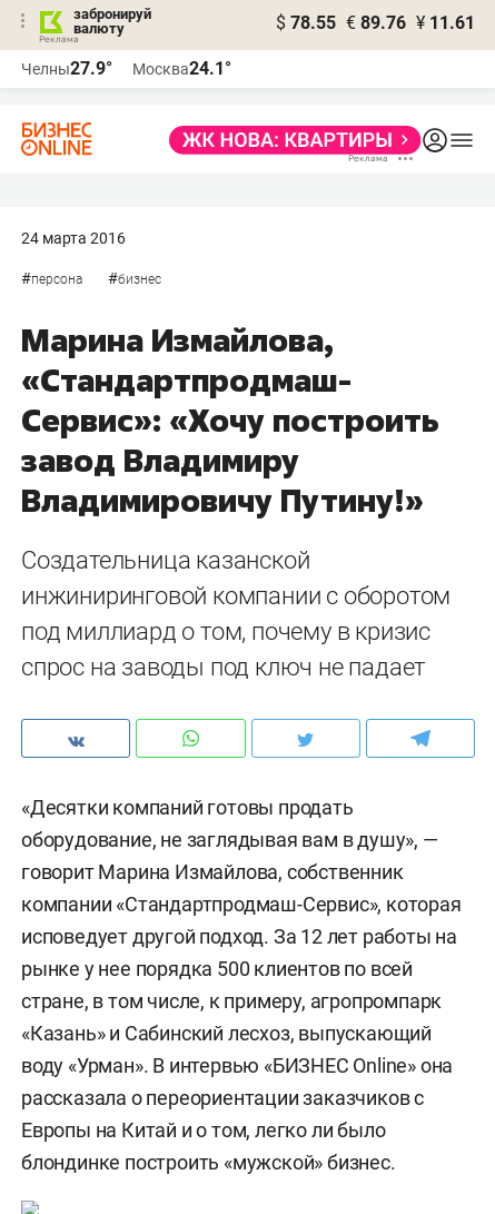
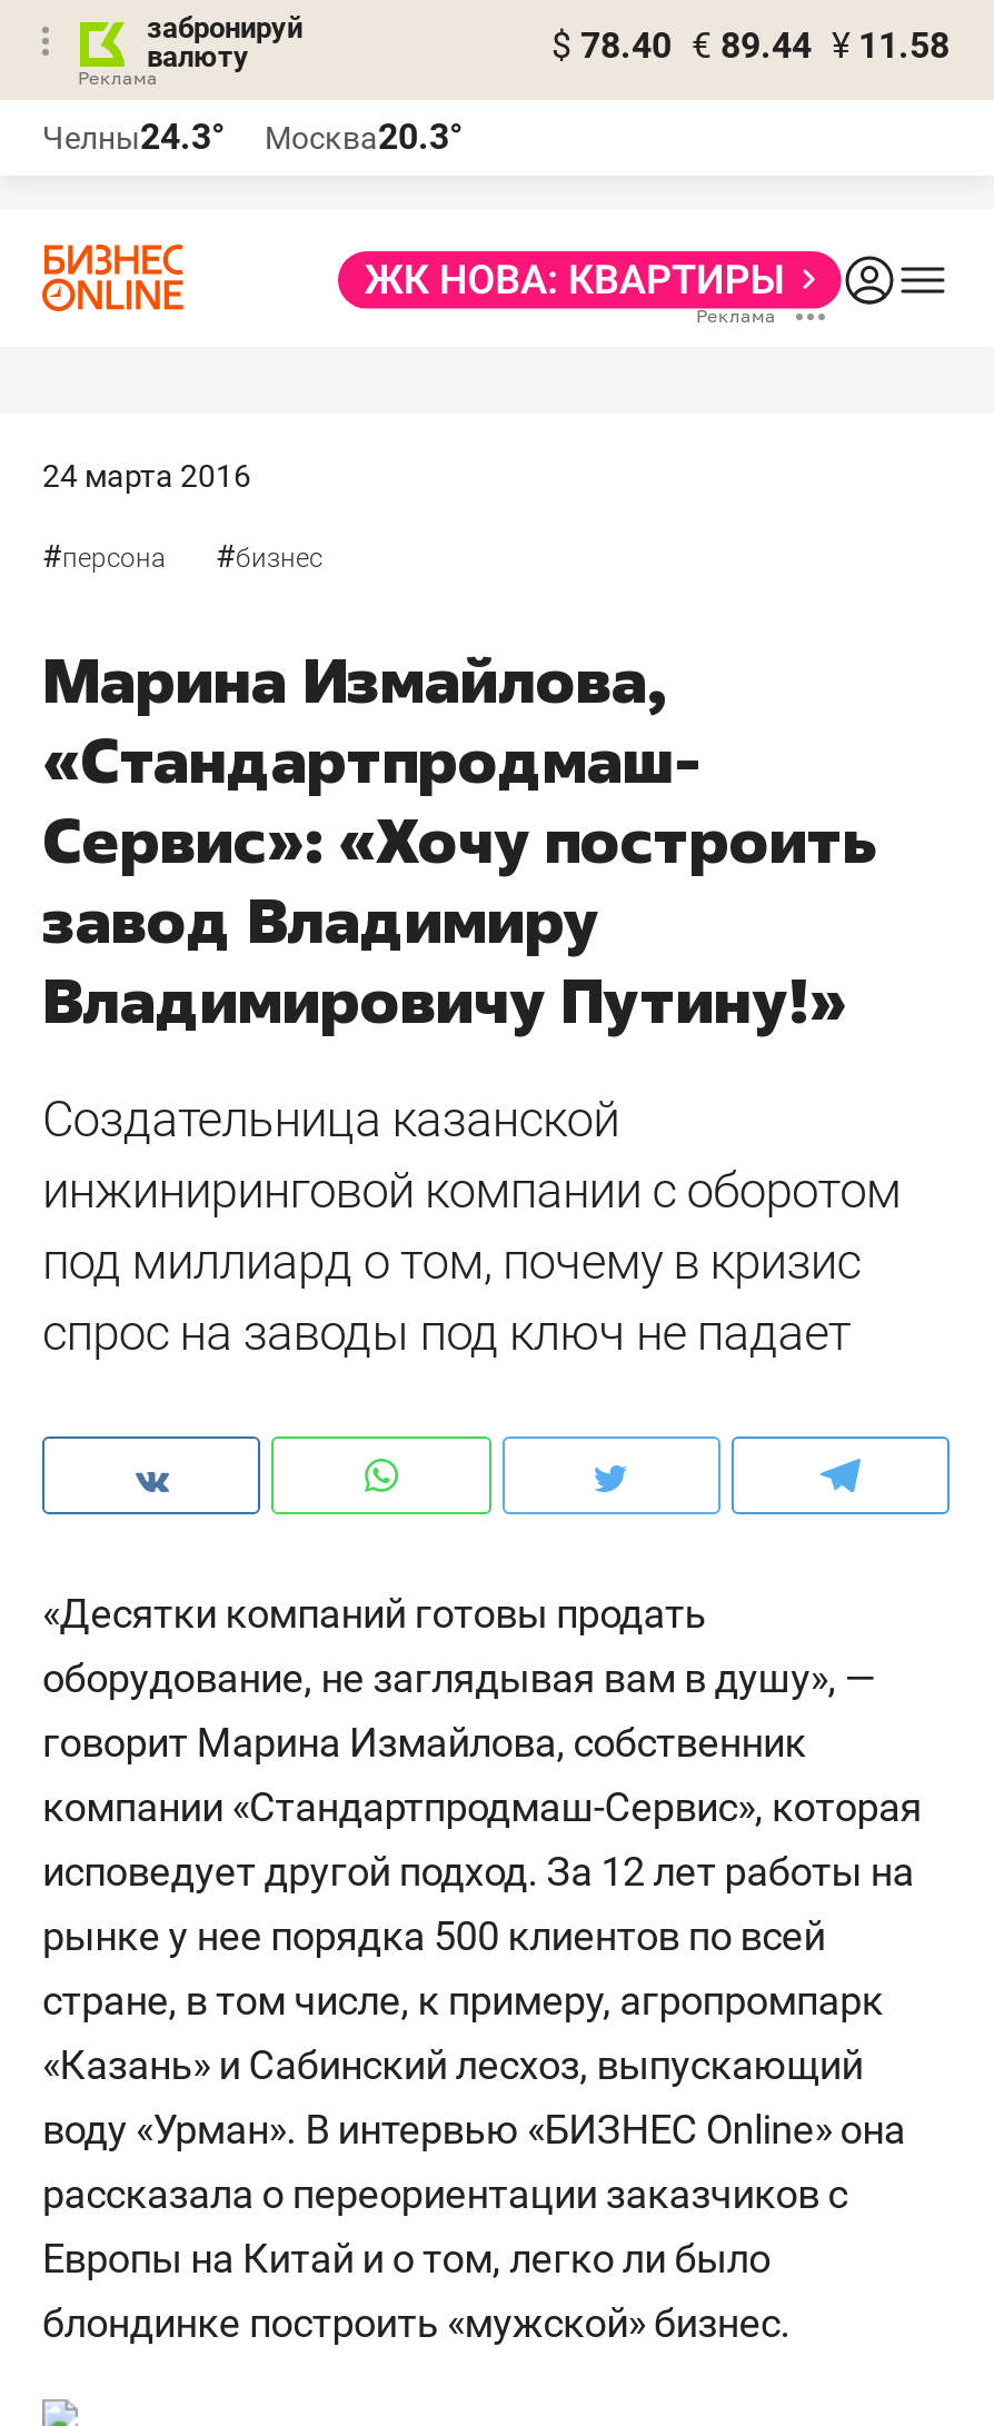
- $ 78.55 € 89.76 ¥ 11.61
+ $ 78.40 € 89.44 ¥ 11.58

- Челны27.9°
+ Челны24.3°

- Москва24.1°
+ Москва20.3°
